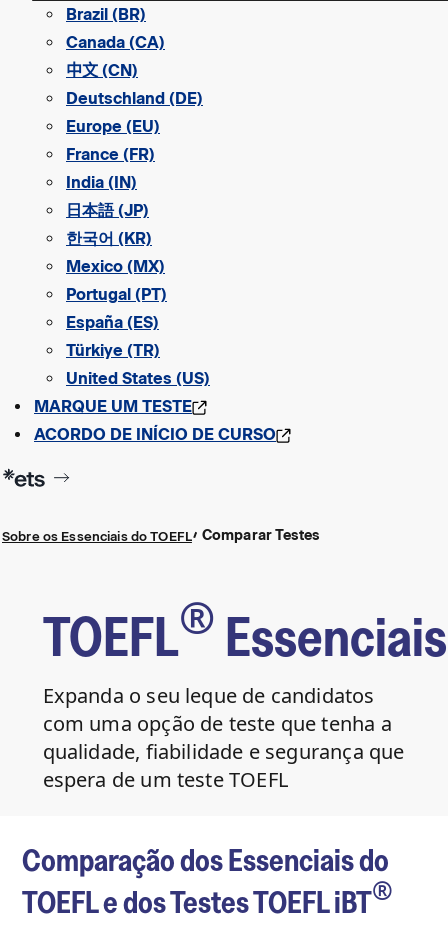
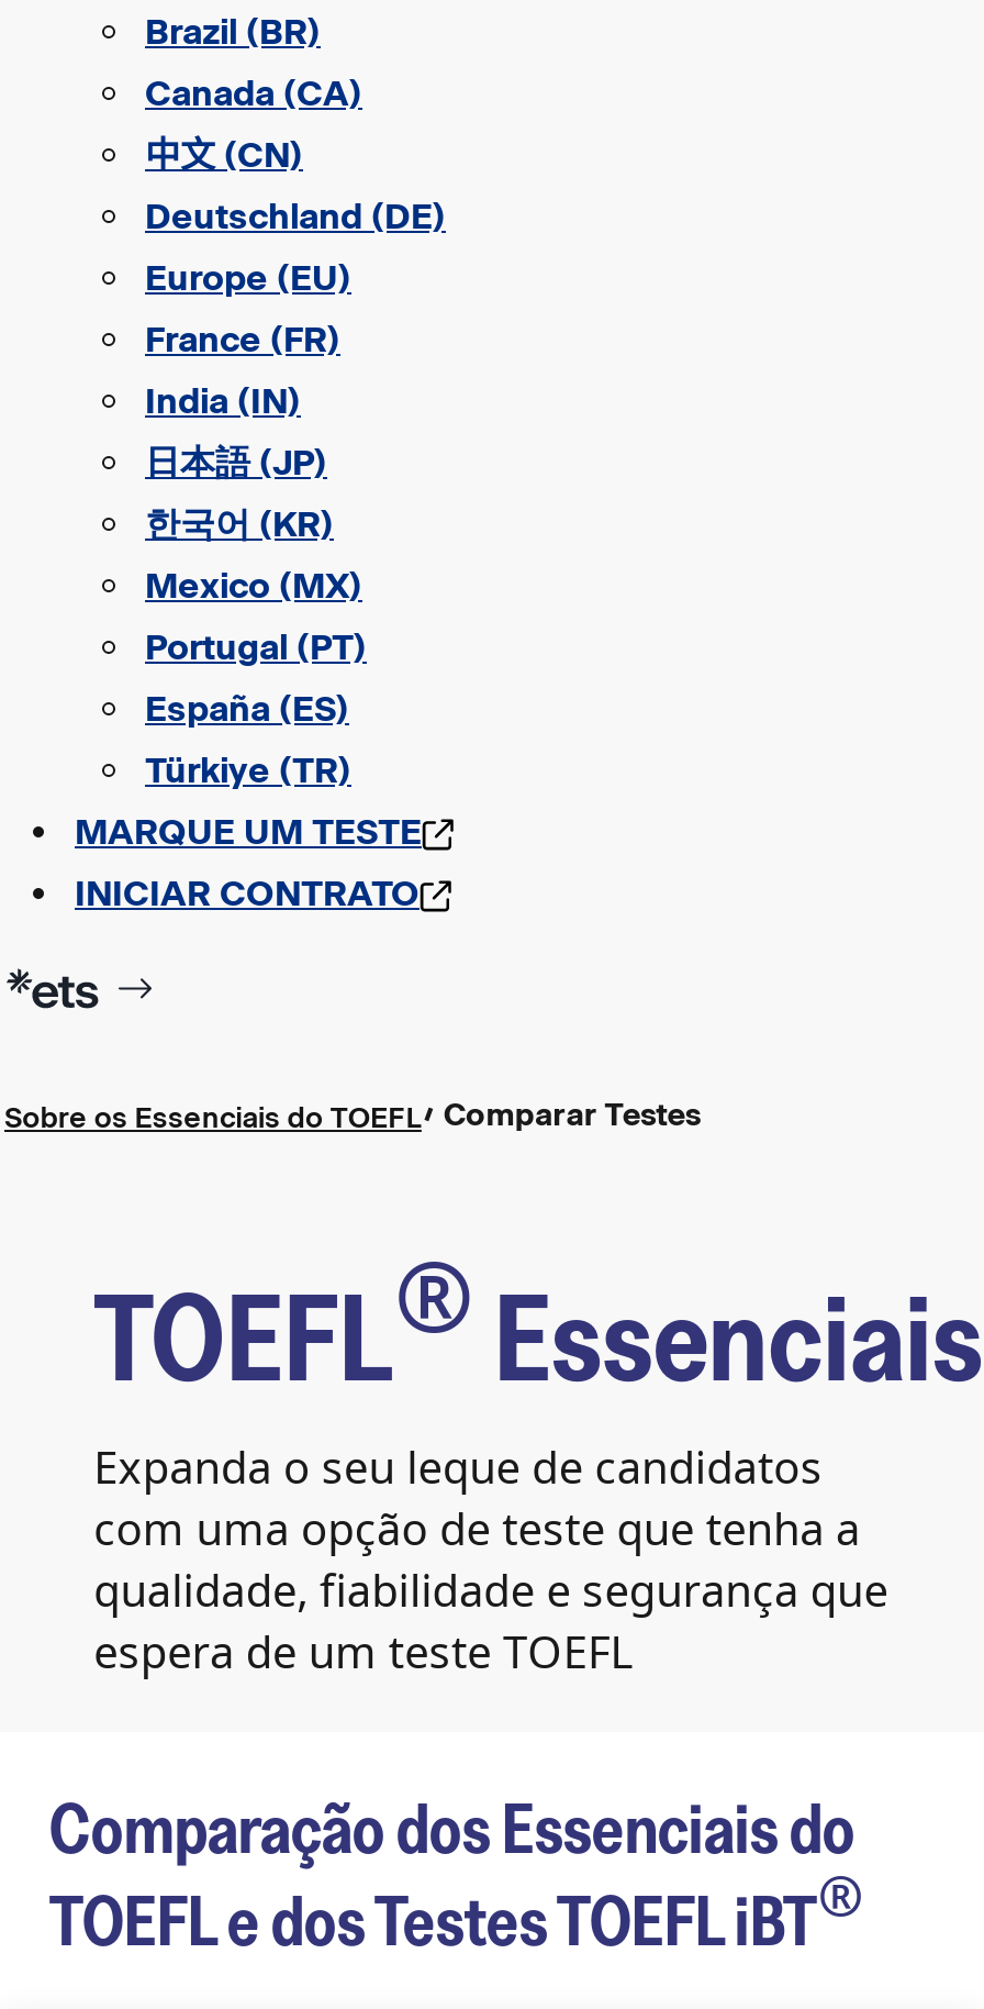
- United States (US)

- ACORDO DE INÍCIO DE CURSO
+ INICIAR CONTRATO
